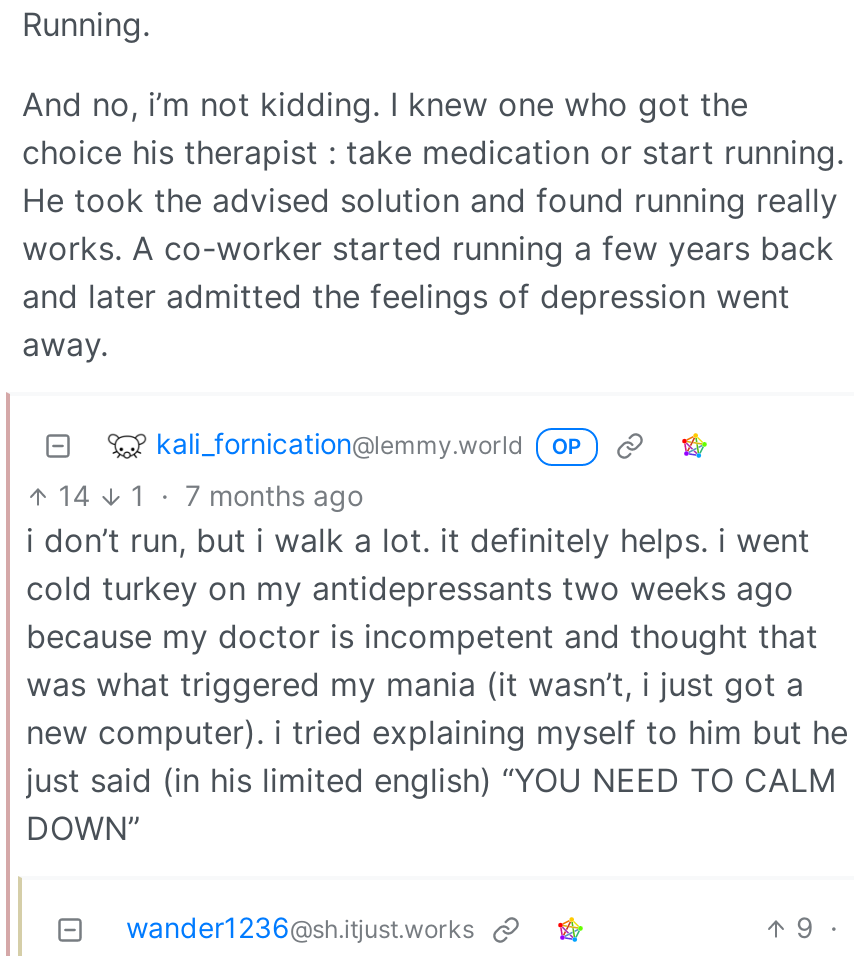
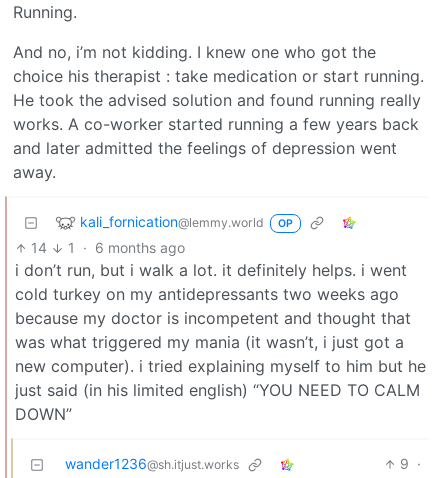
- 14 1 · 7 months ago
+ 14 1 · 6 months ago
